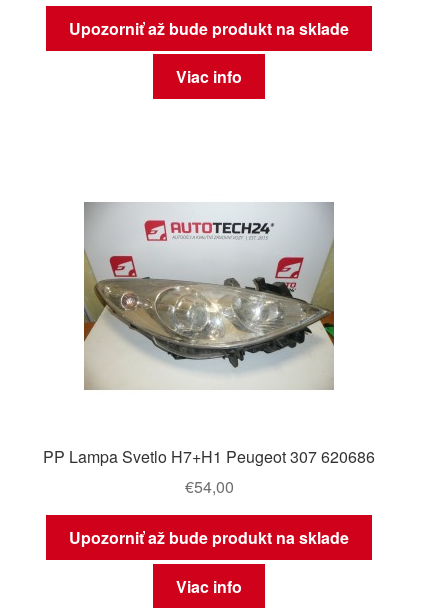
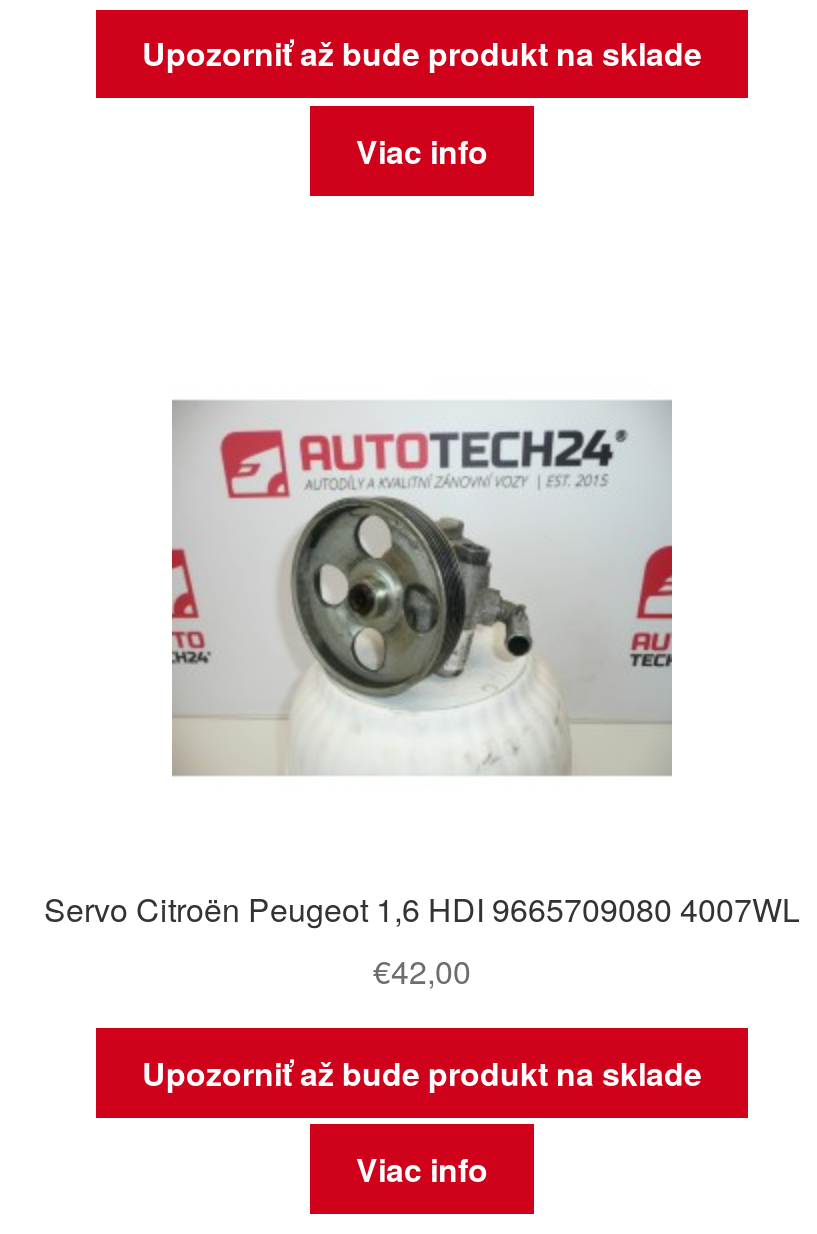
- [image]
+ [image]

- PP Lampa Svetlo H7+H1 Peugeot 307 620686
- €54,00
+ Servo Citroën Peugeot 1,6 HDI 9665709080 4007WL
+ €42,00
